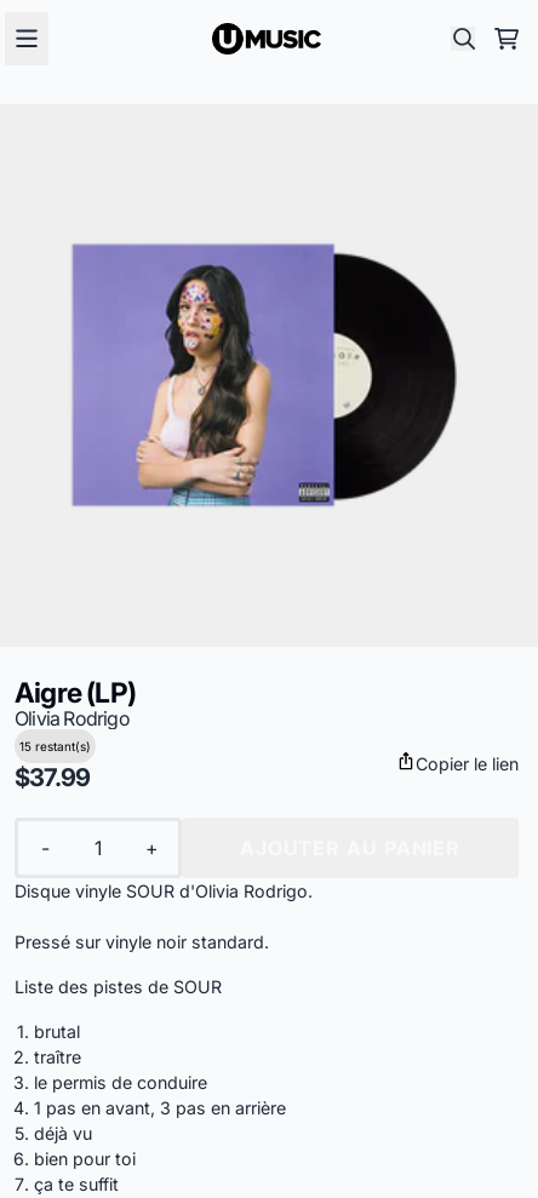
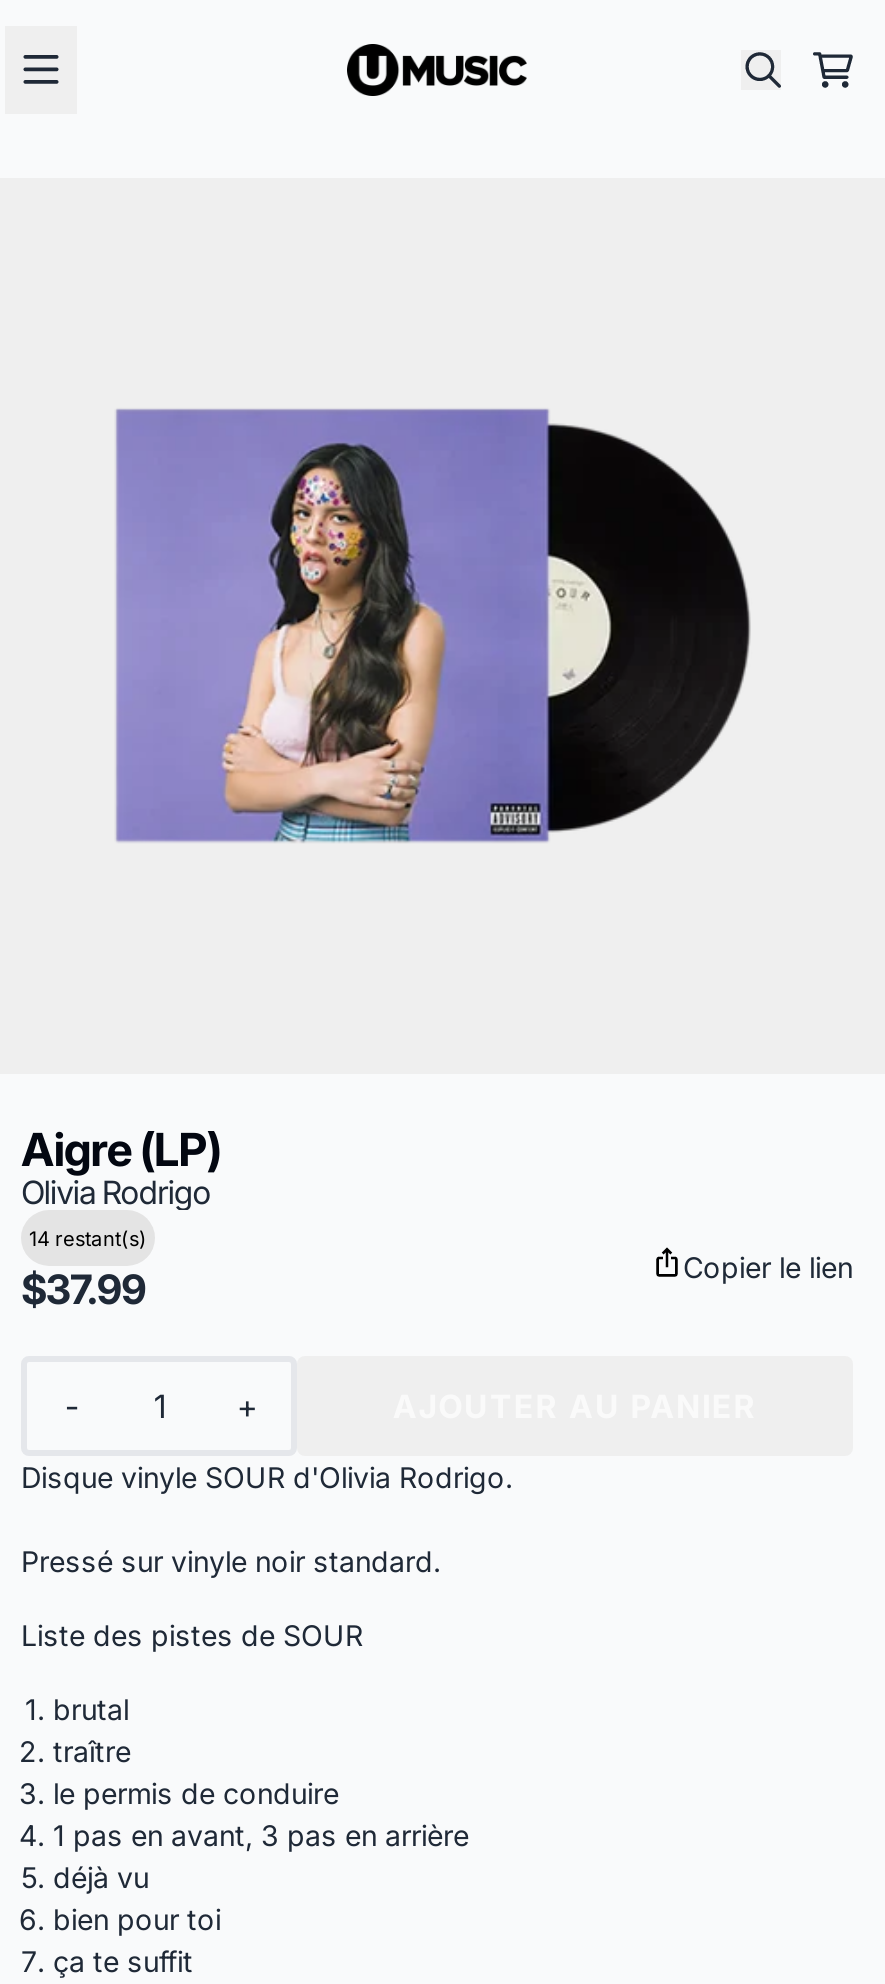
- 15 restant(s)
+ 14 restant(s)
